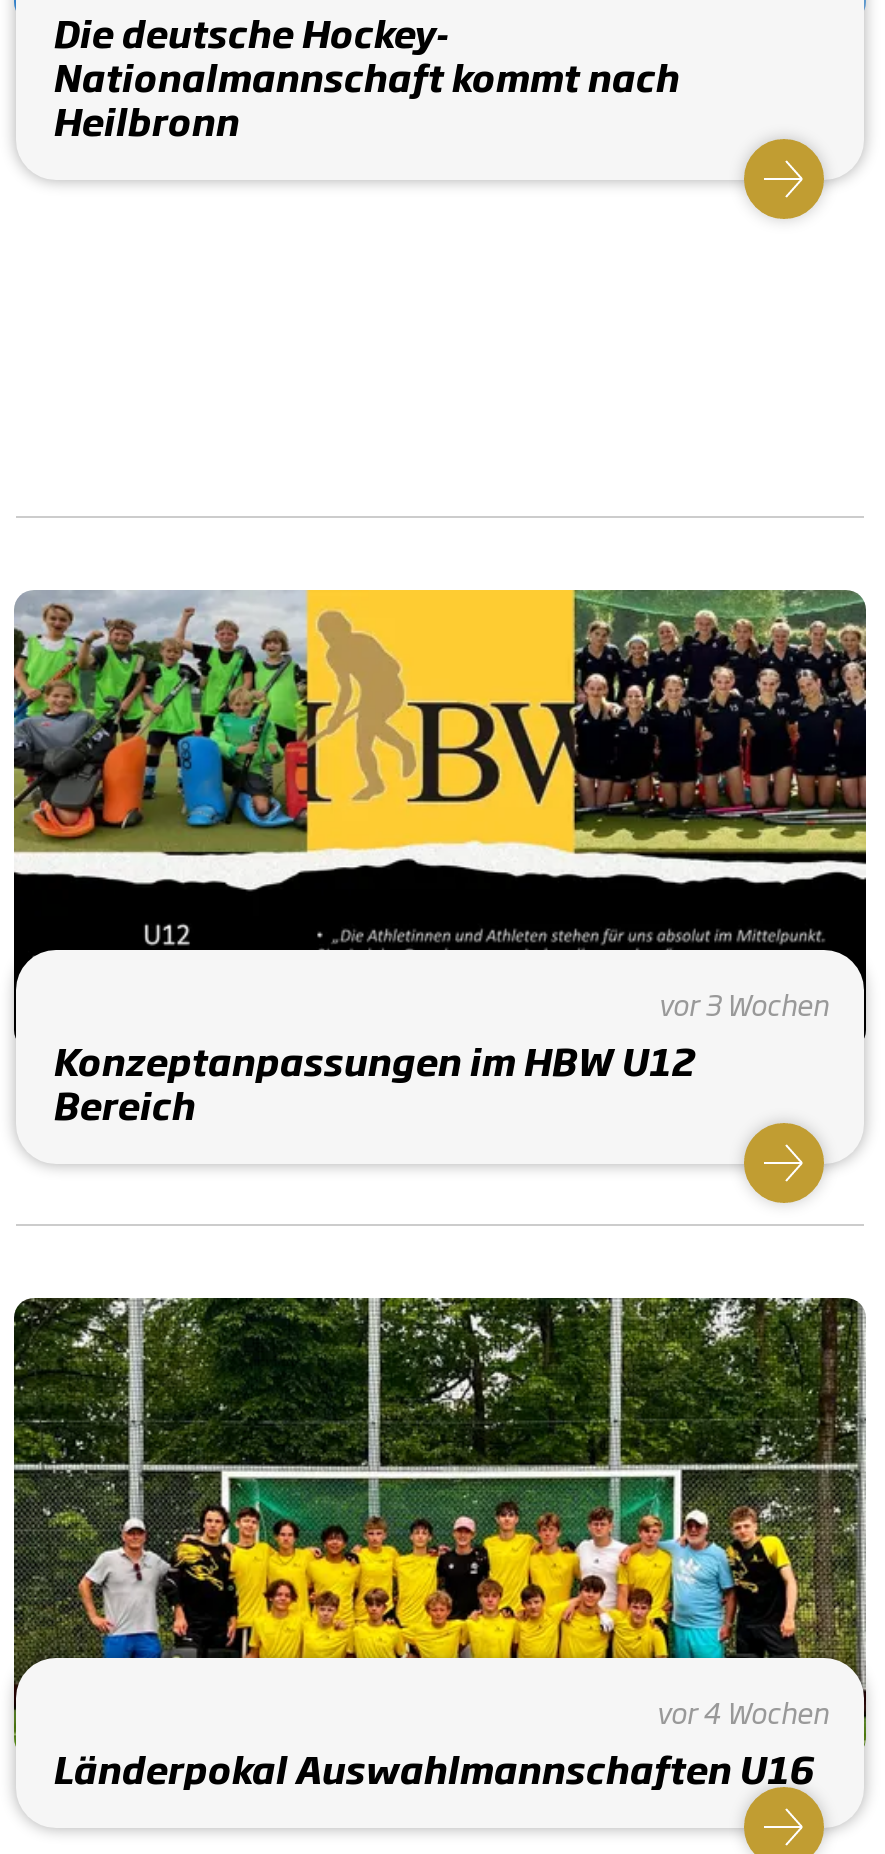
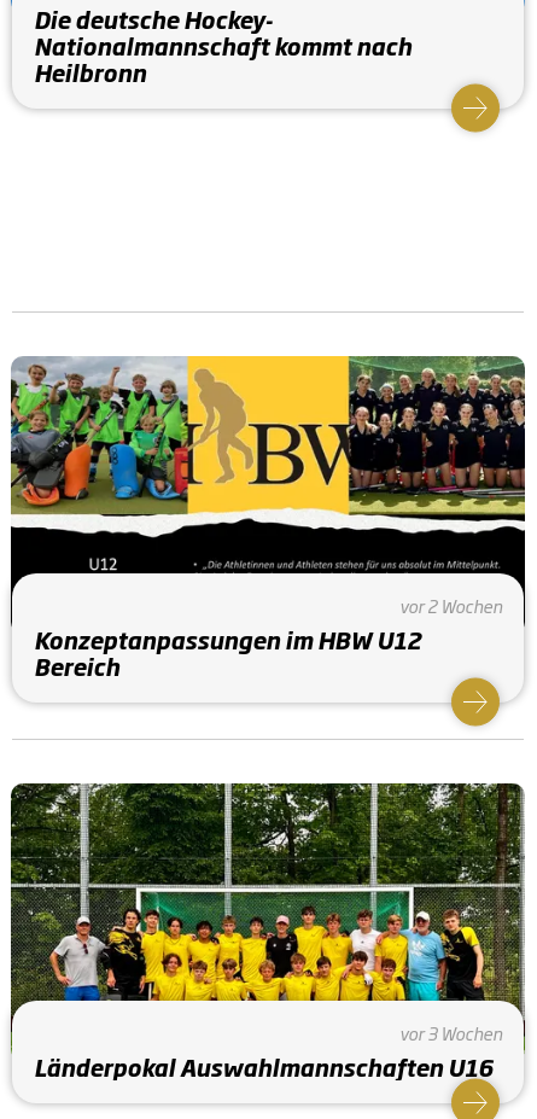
- vor 3 Wochen
+ vor 2 Wochen

- vor 4 Wochen
+ vor 3 Wochen
